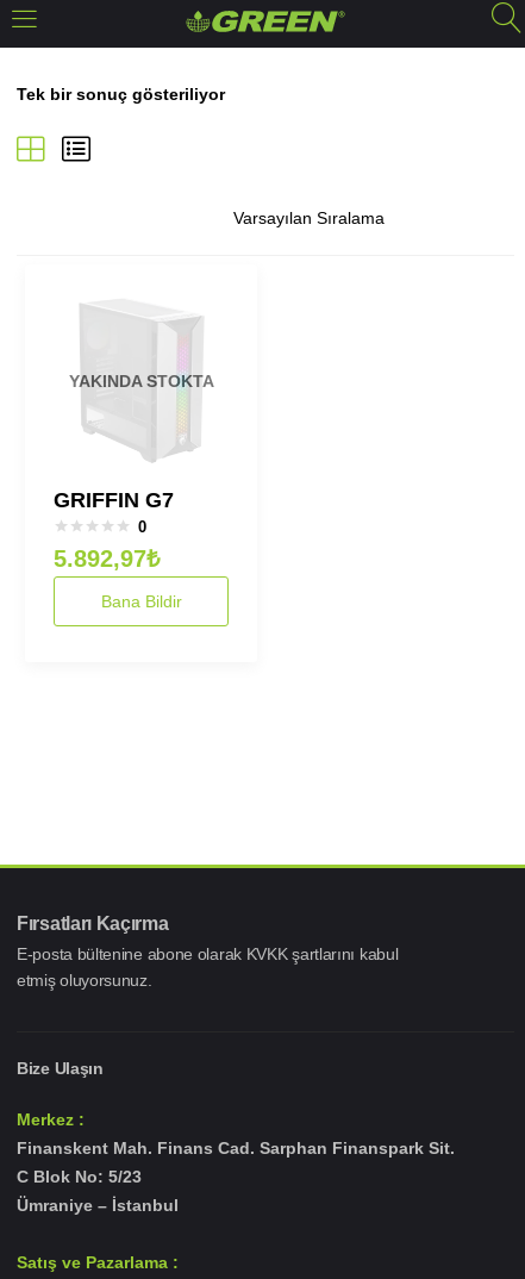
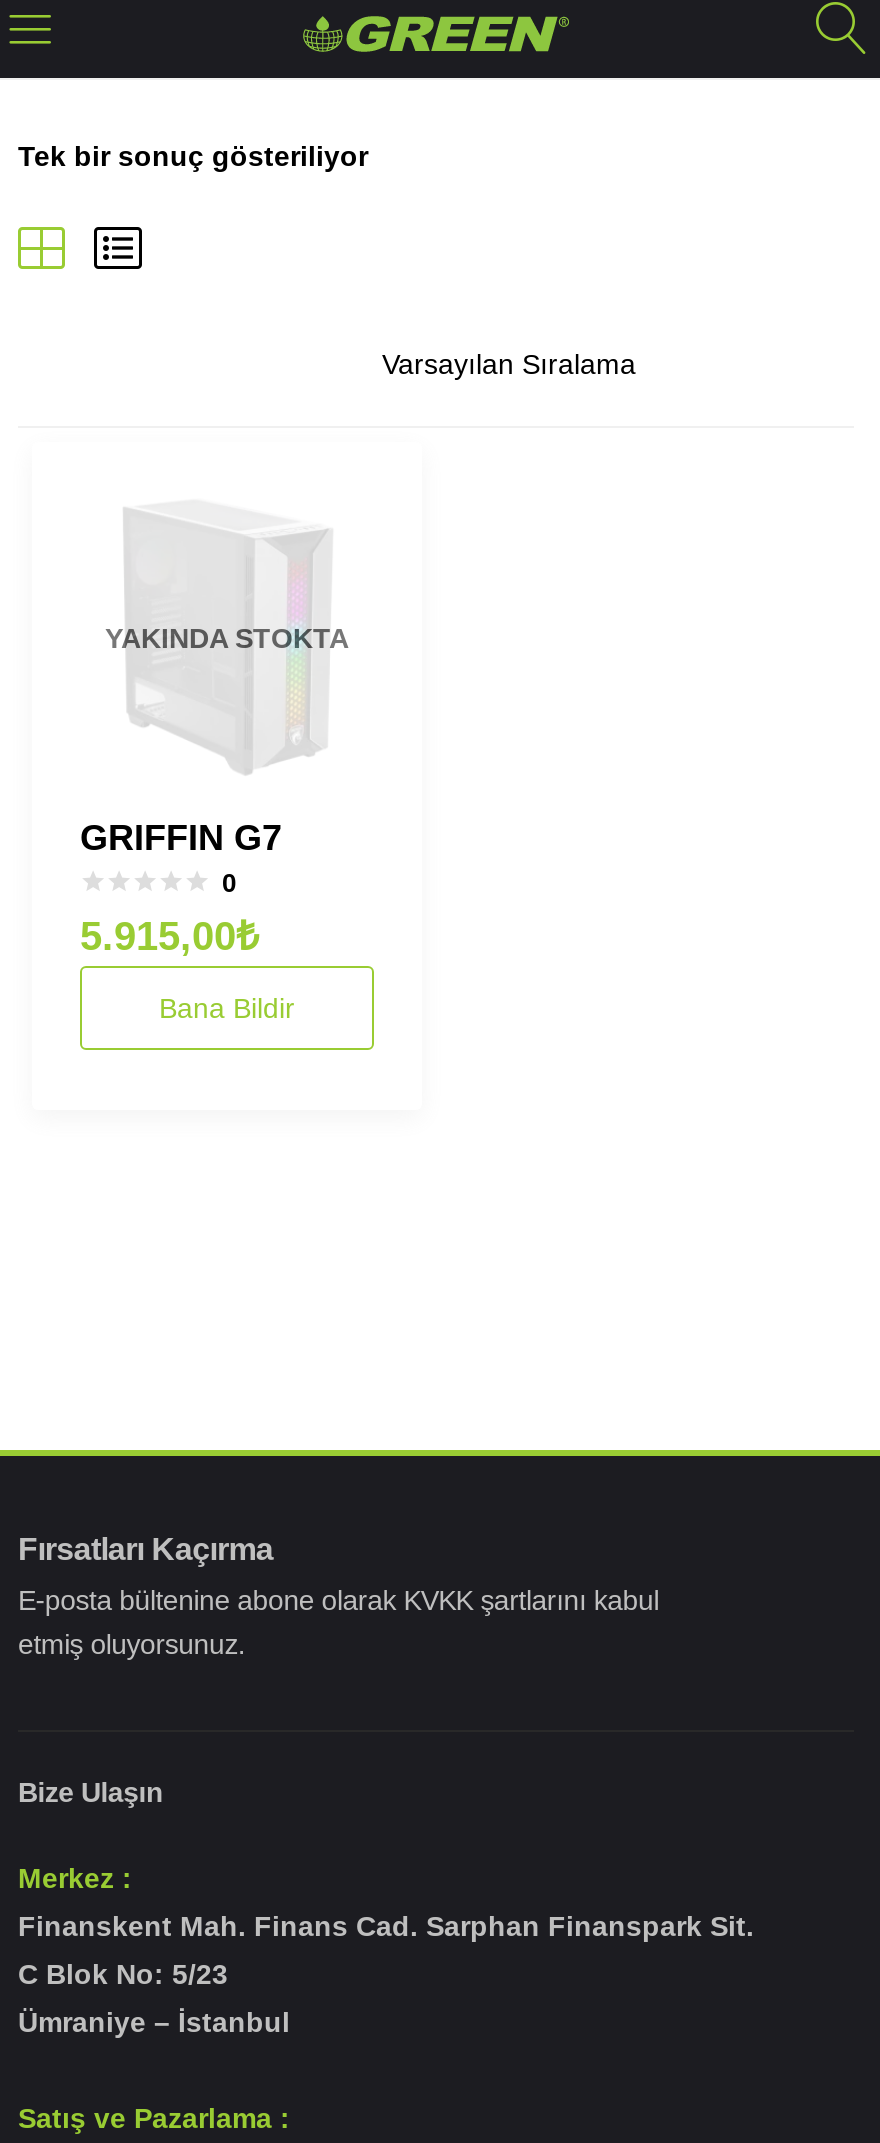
- 5.892,97₺
+ 5.915,00₺
